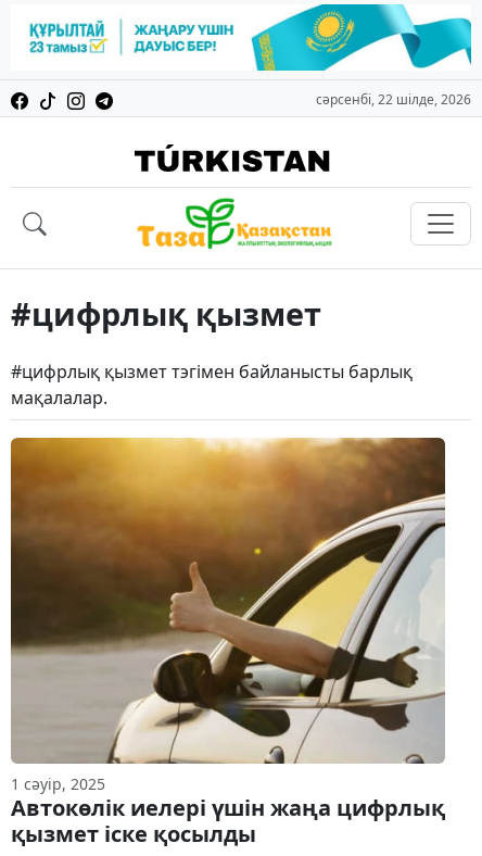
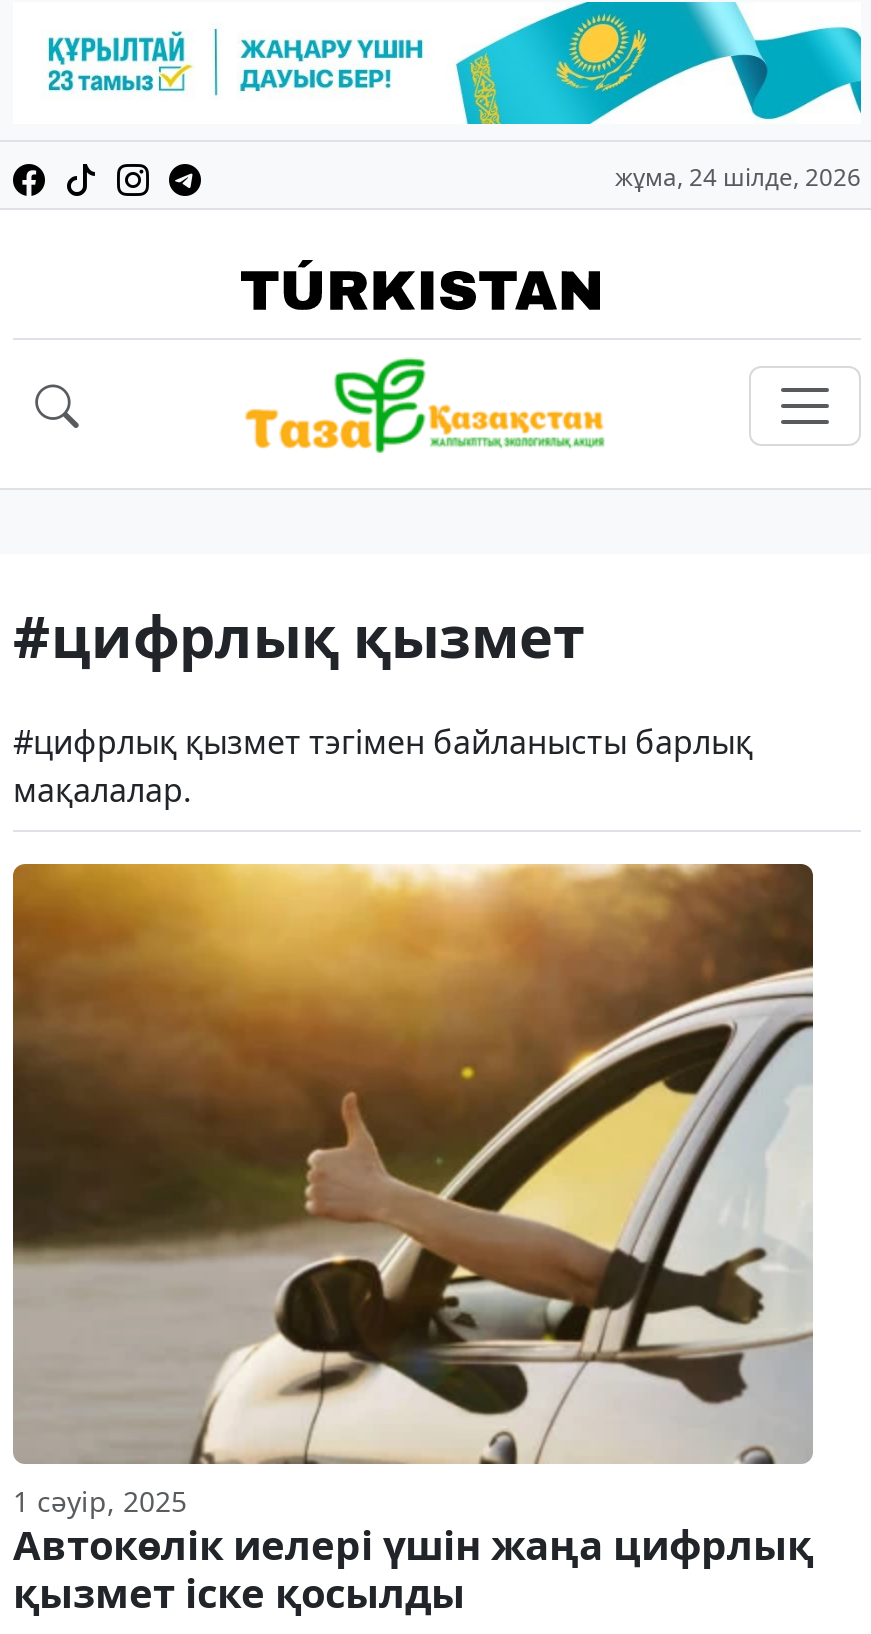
- сәрсенбі, 22 шілде, 2026
+ жұма, 24 шілде, 2026
